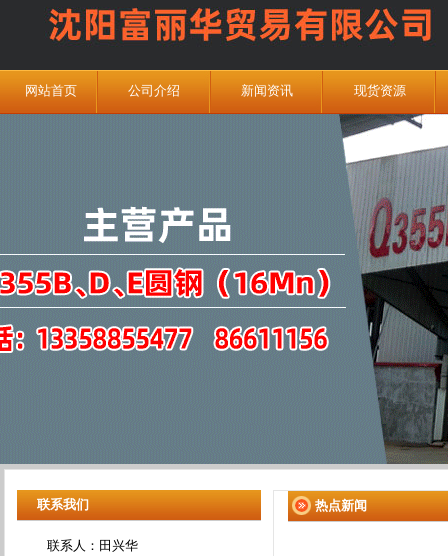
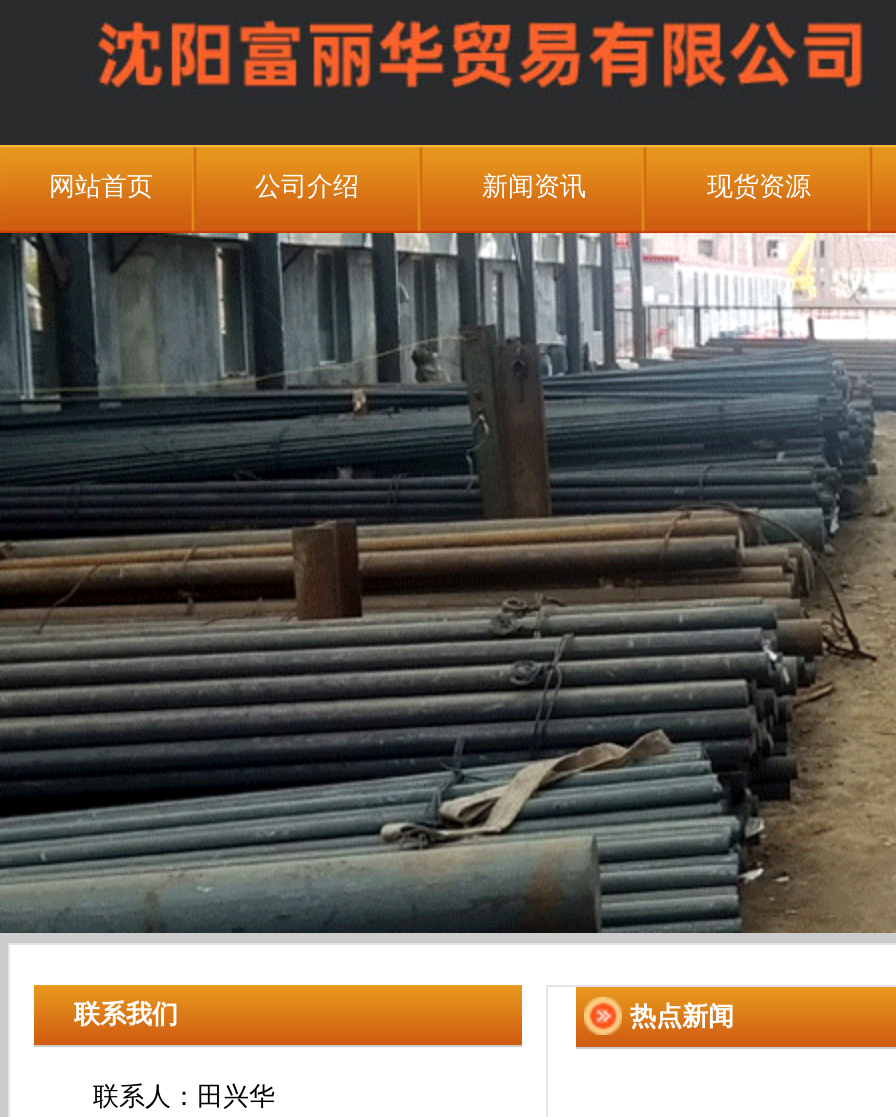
- [image]
+ [image]
